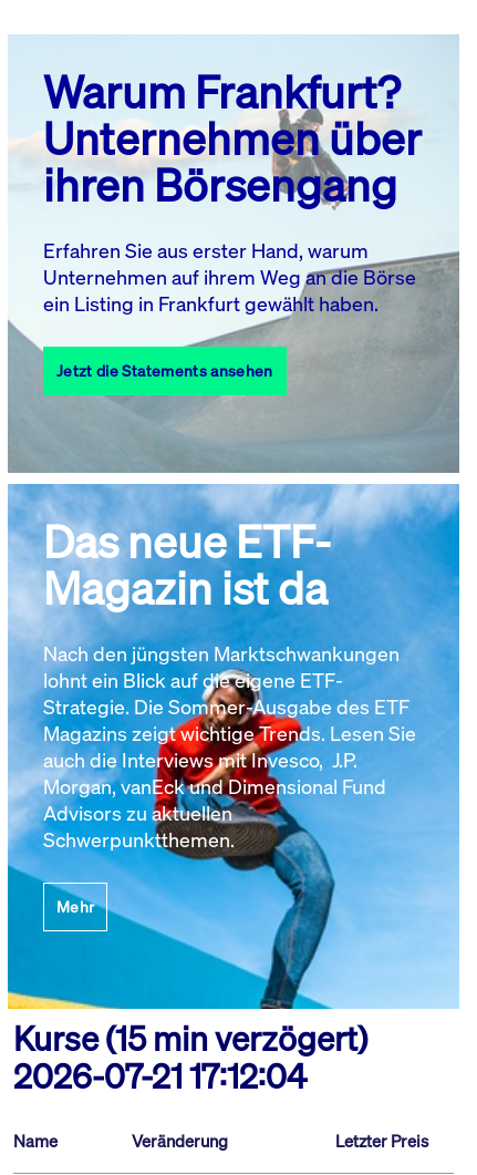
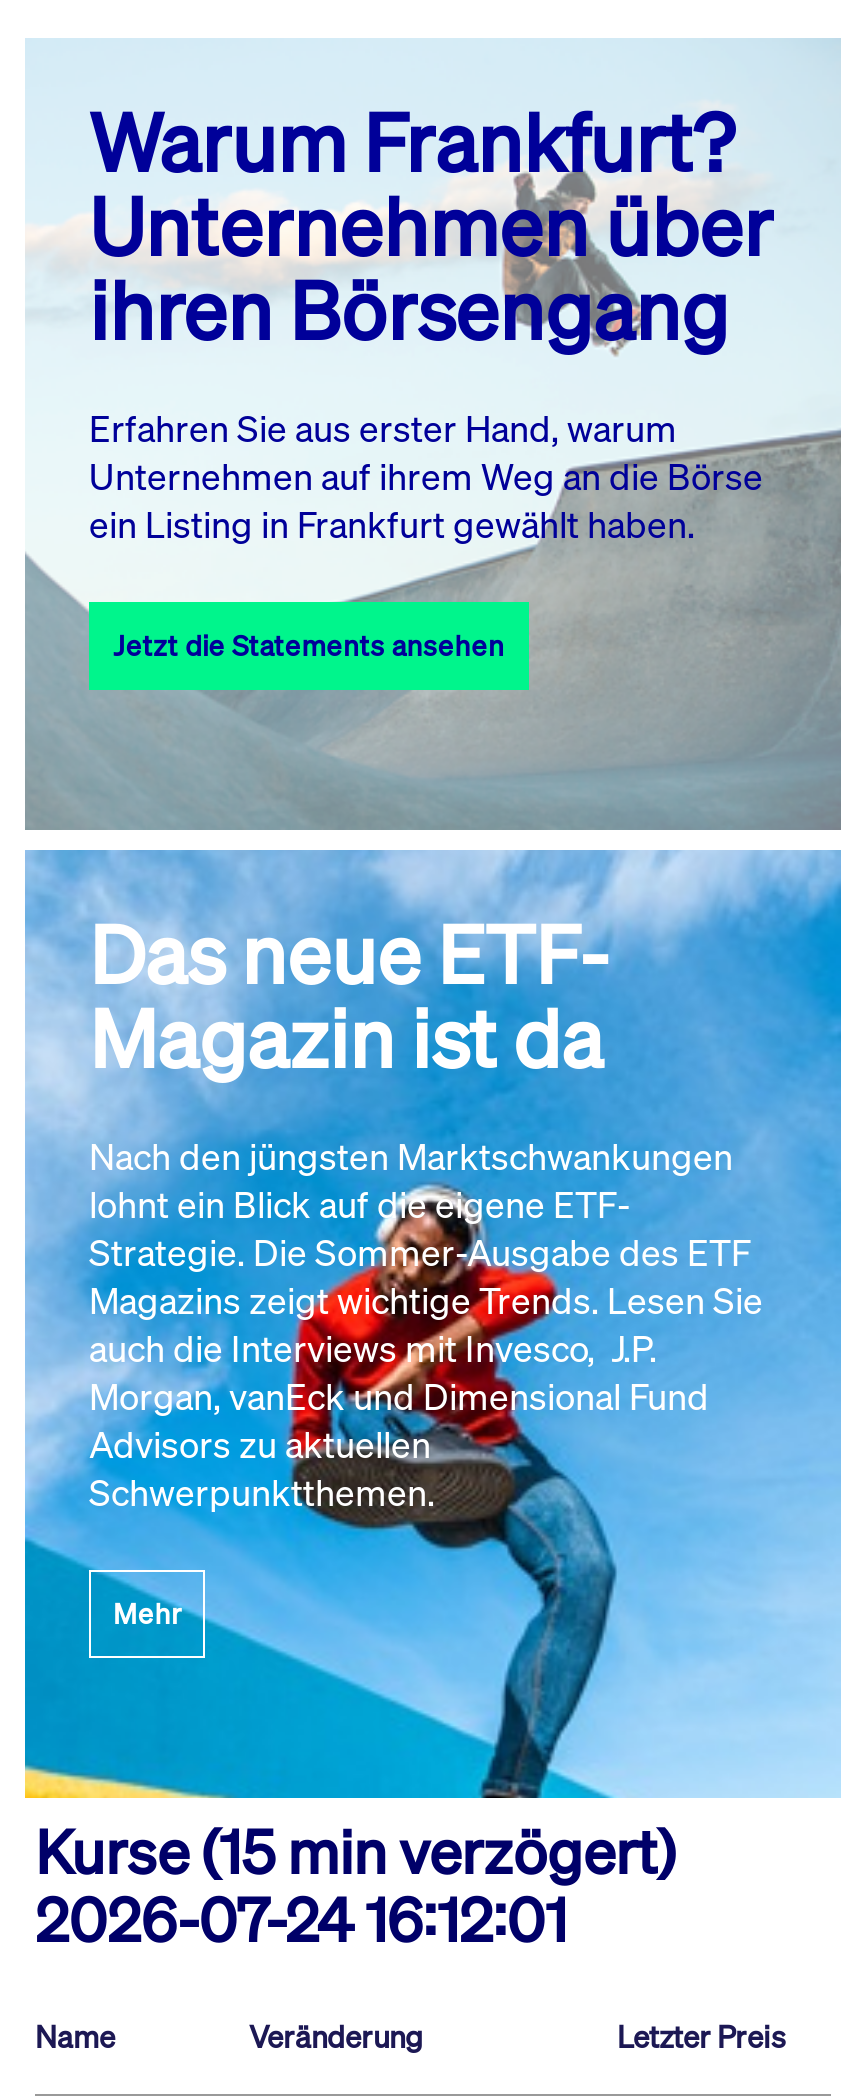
- 2026-07-21 17:12:04
+ 2026-07-24 16:12:01
